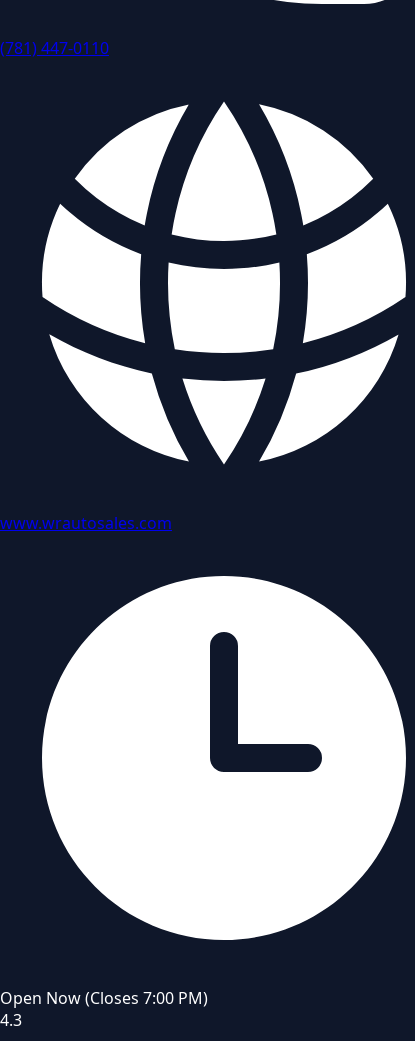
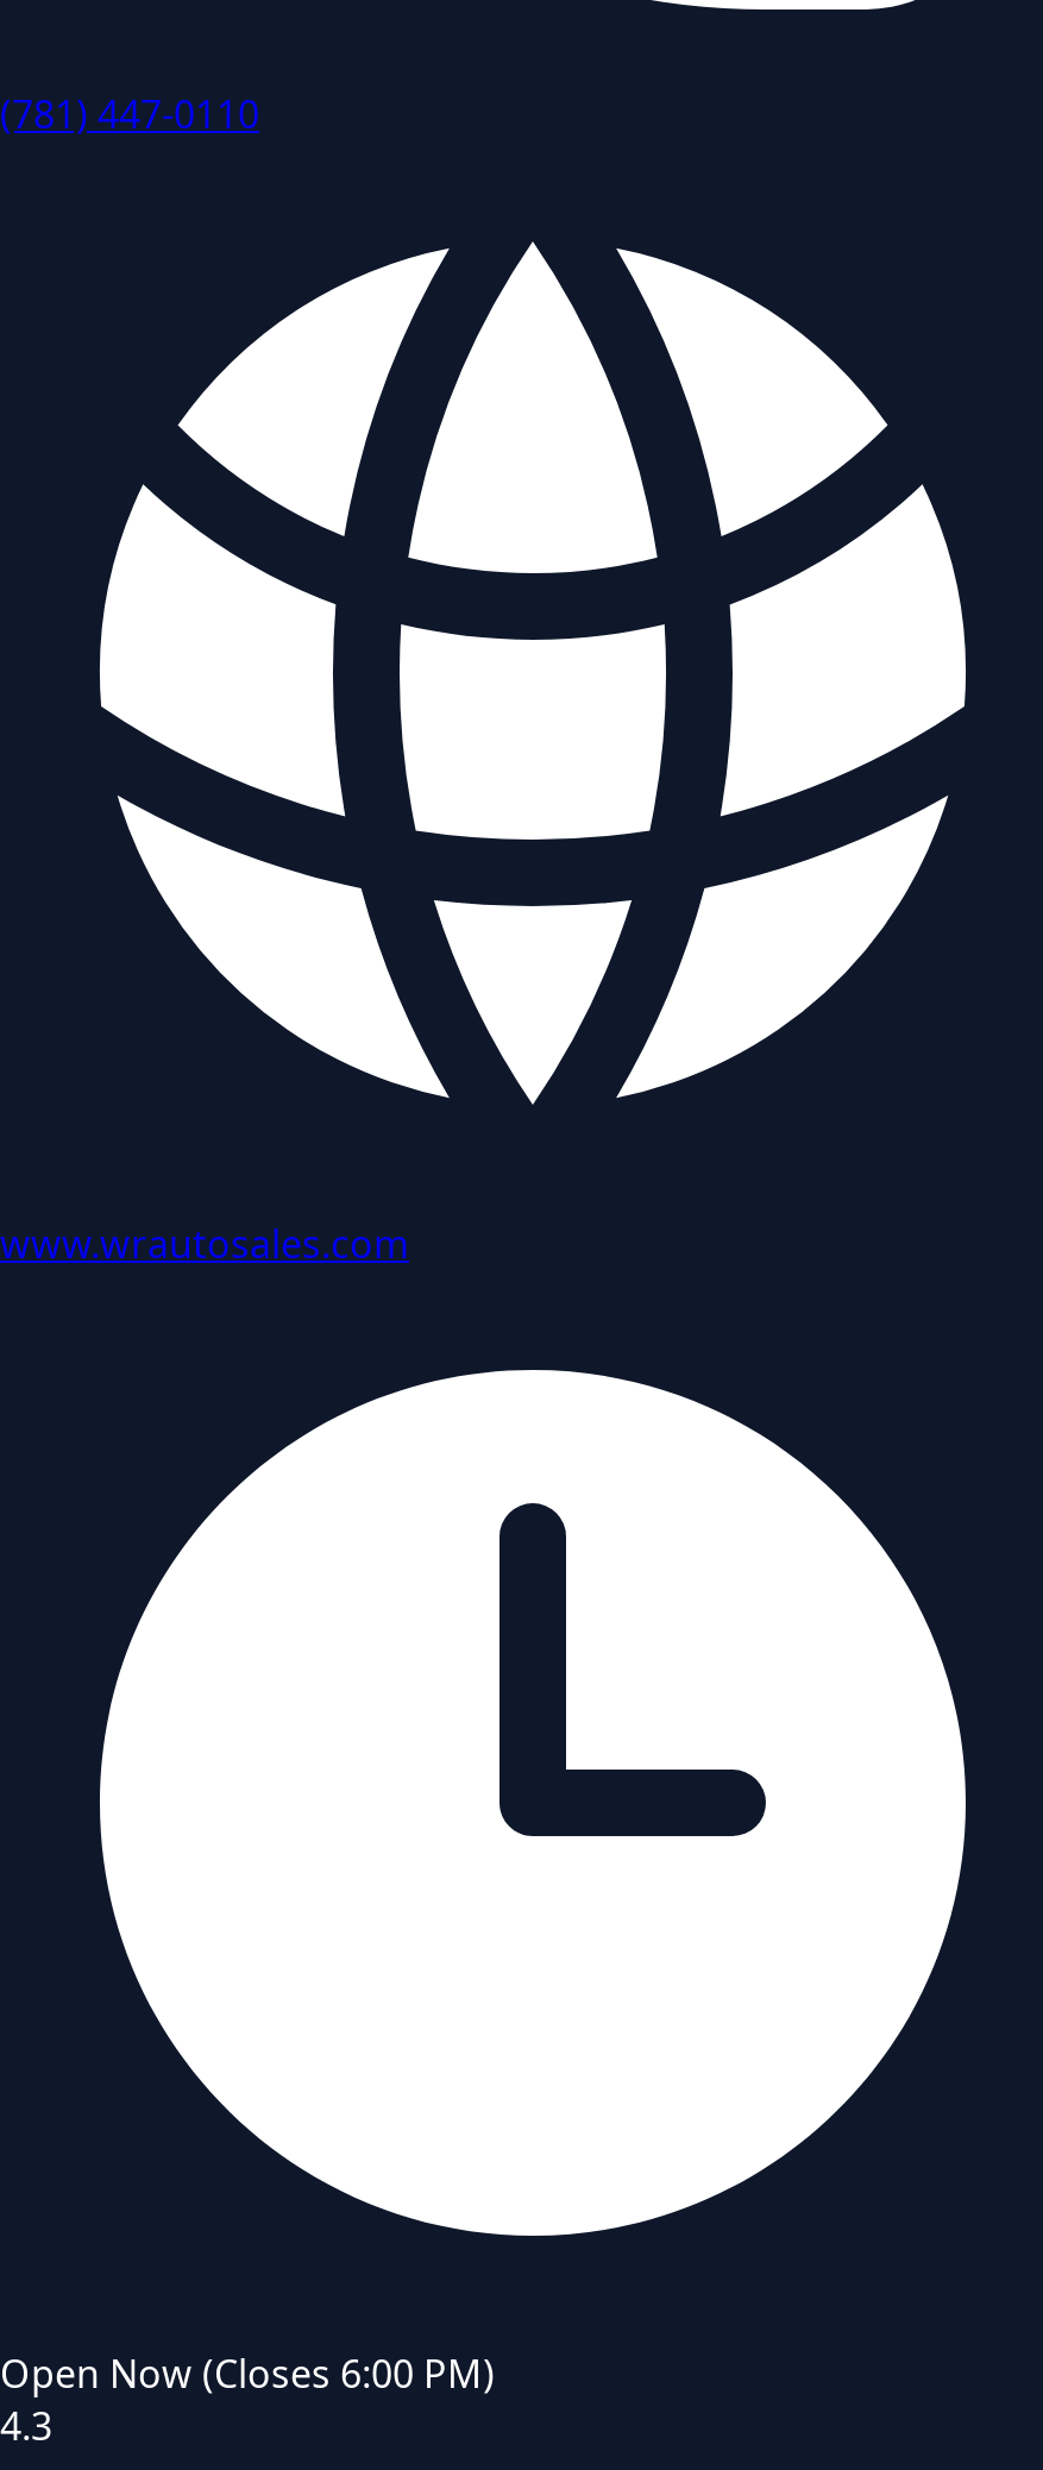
- Open Now (Closes 7:00 PM)
+ Open Now (Closes 6:00 PM)
